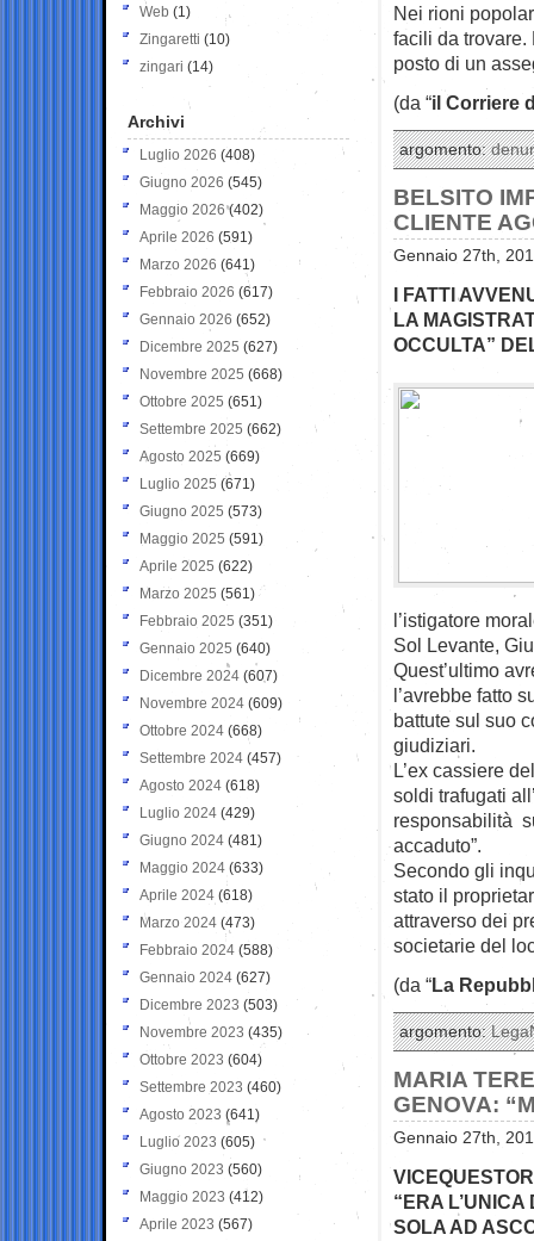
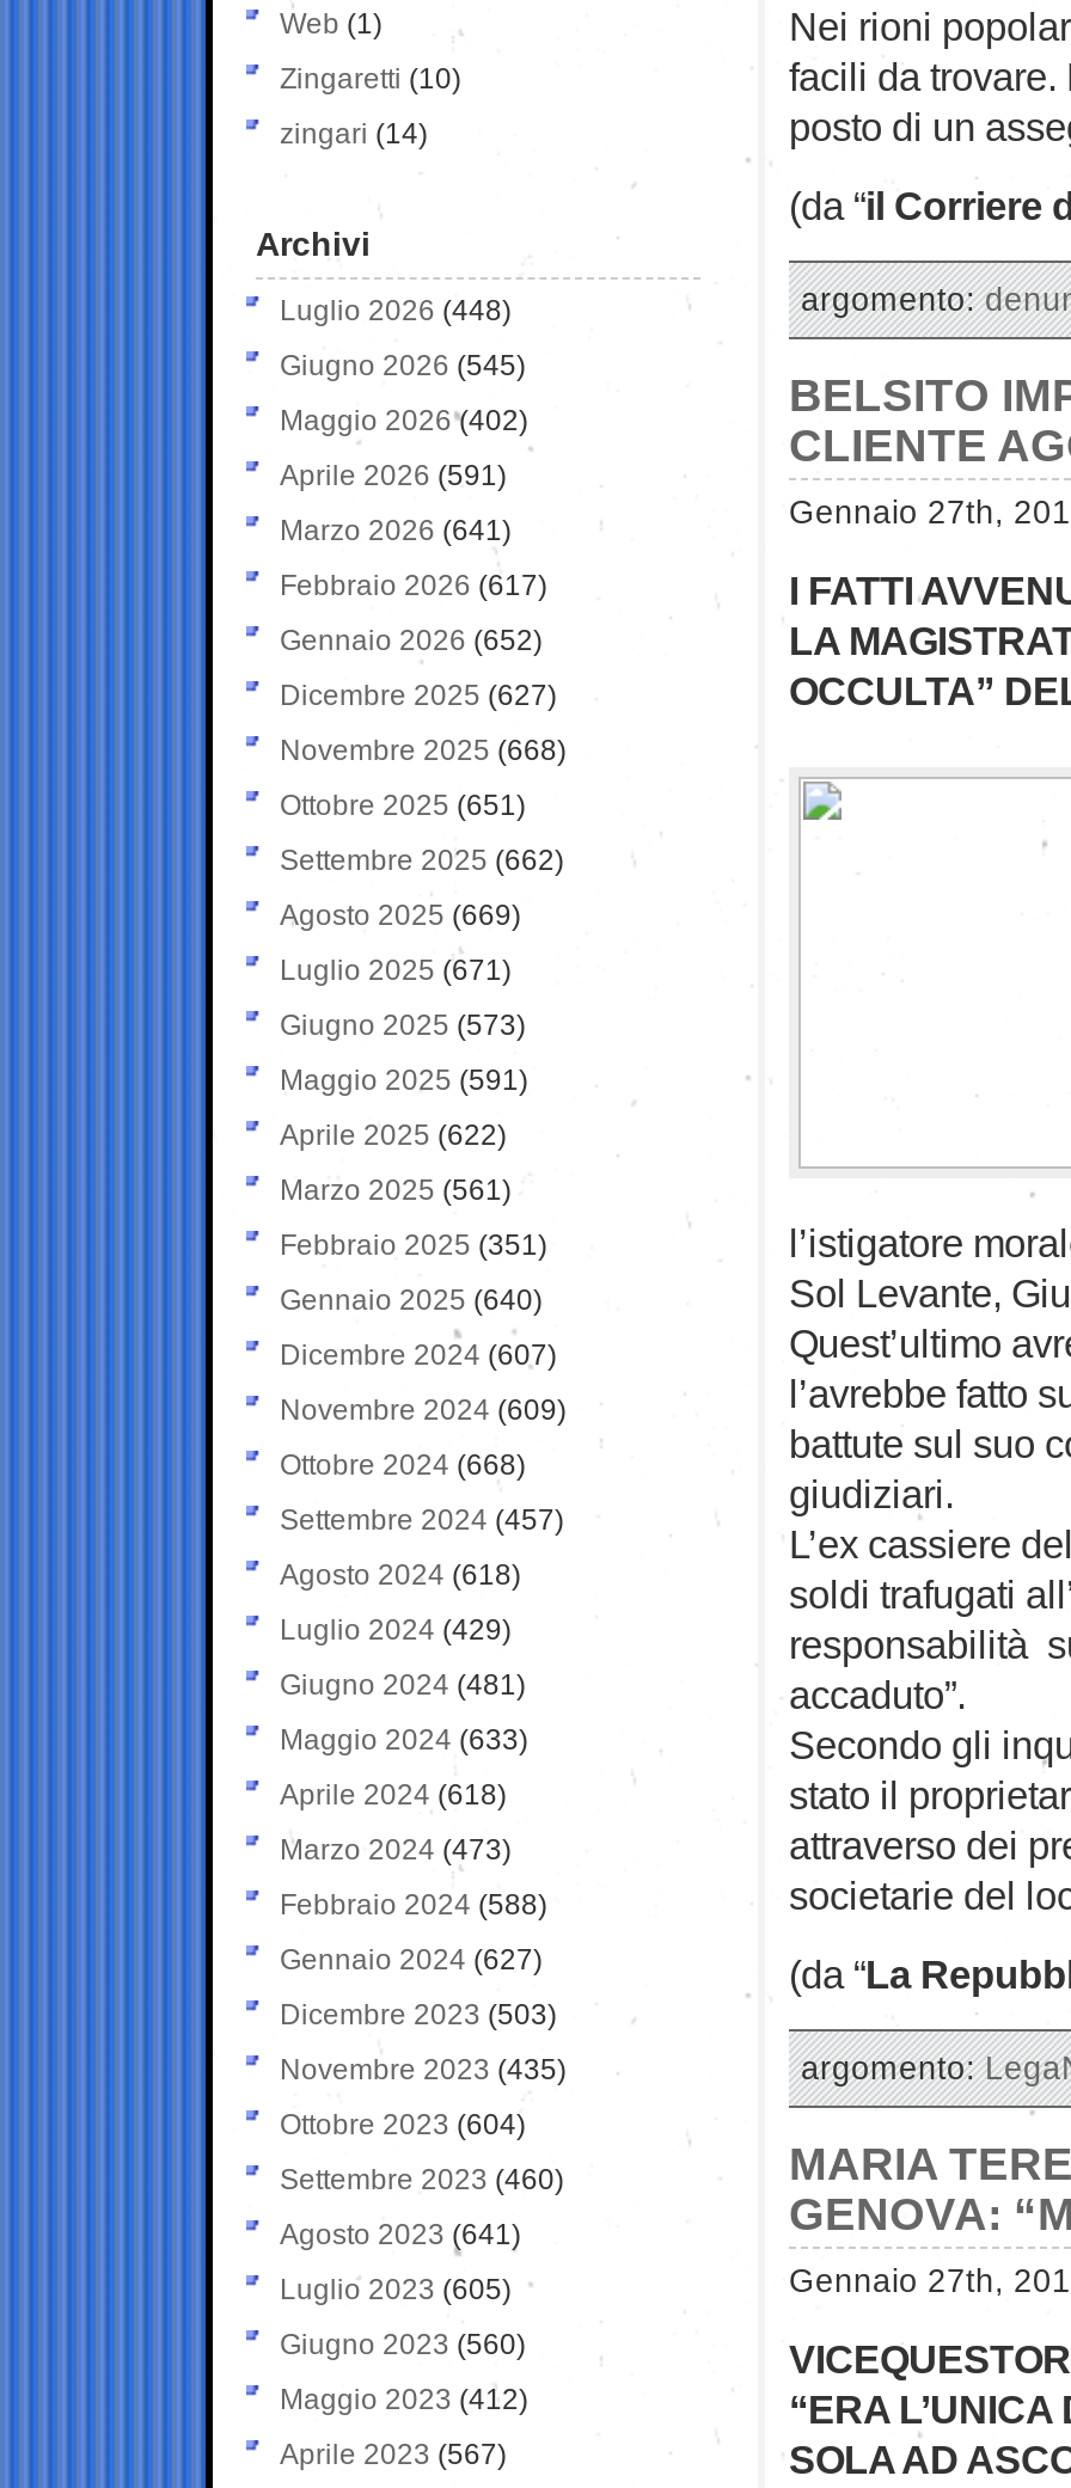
- Luglio 2026 (408)
+ Luglio 2026 (448)
